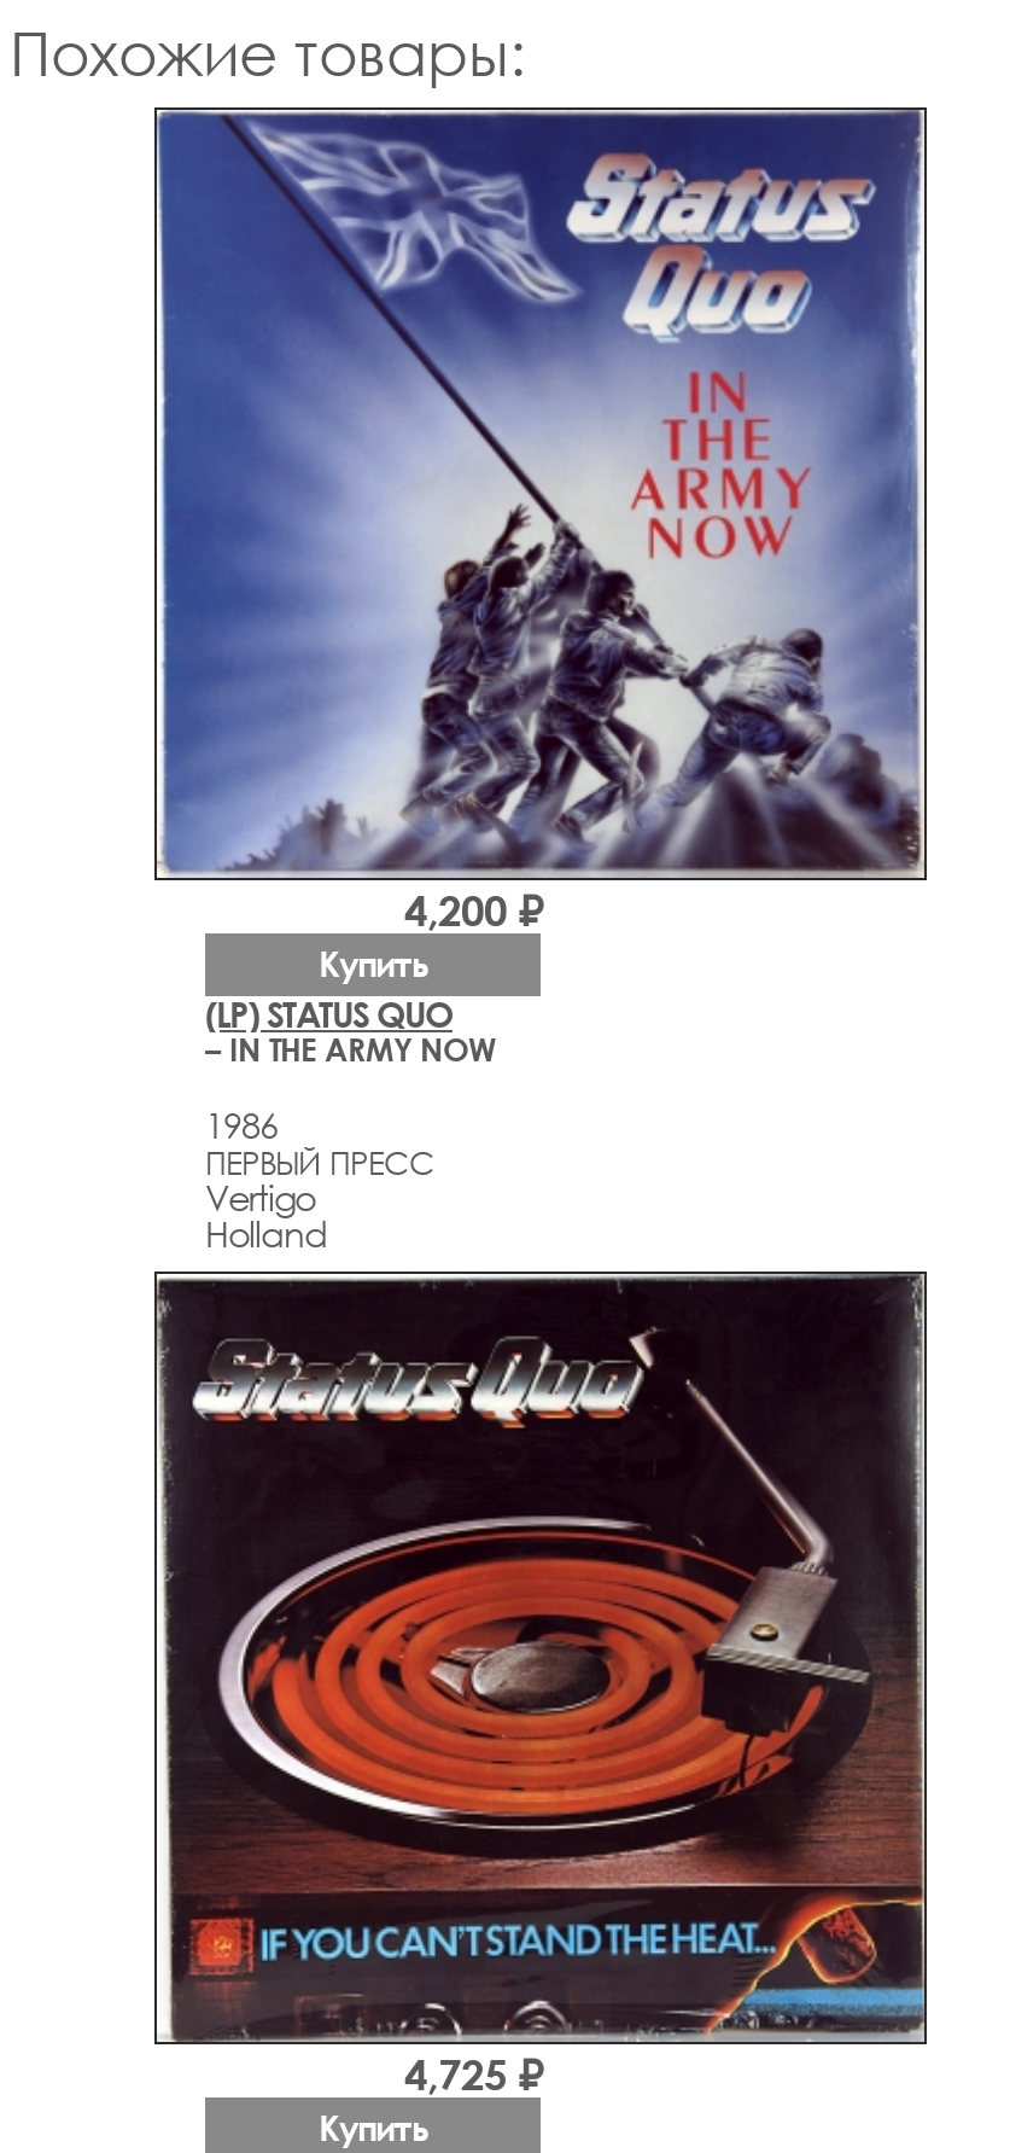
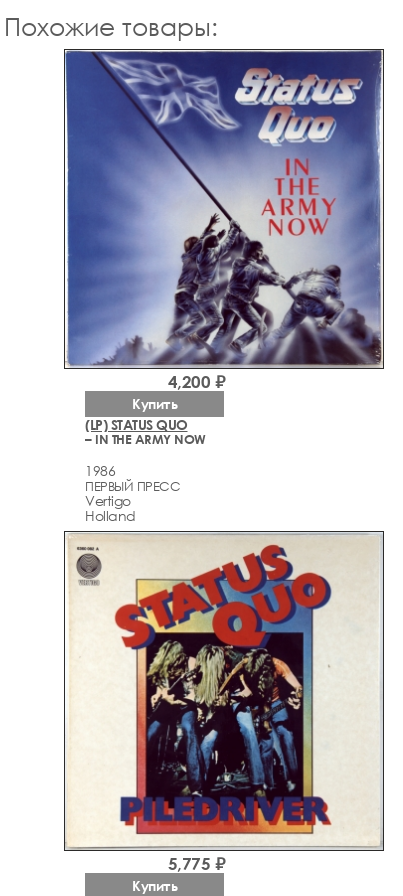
- [image]
- 4,725 ₽
+ [image]
+ 5,775 ₽
